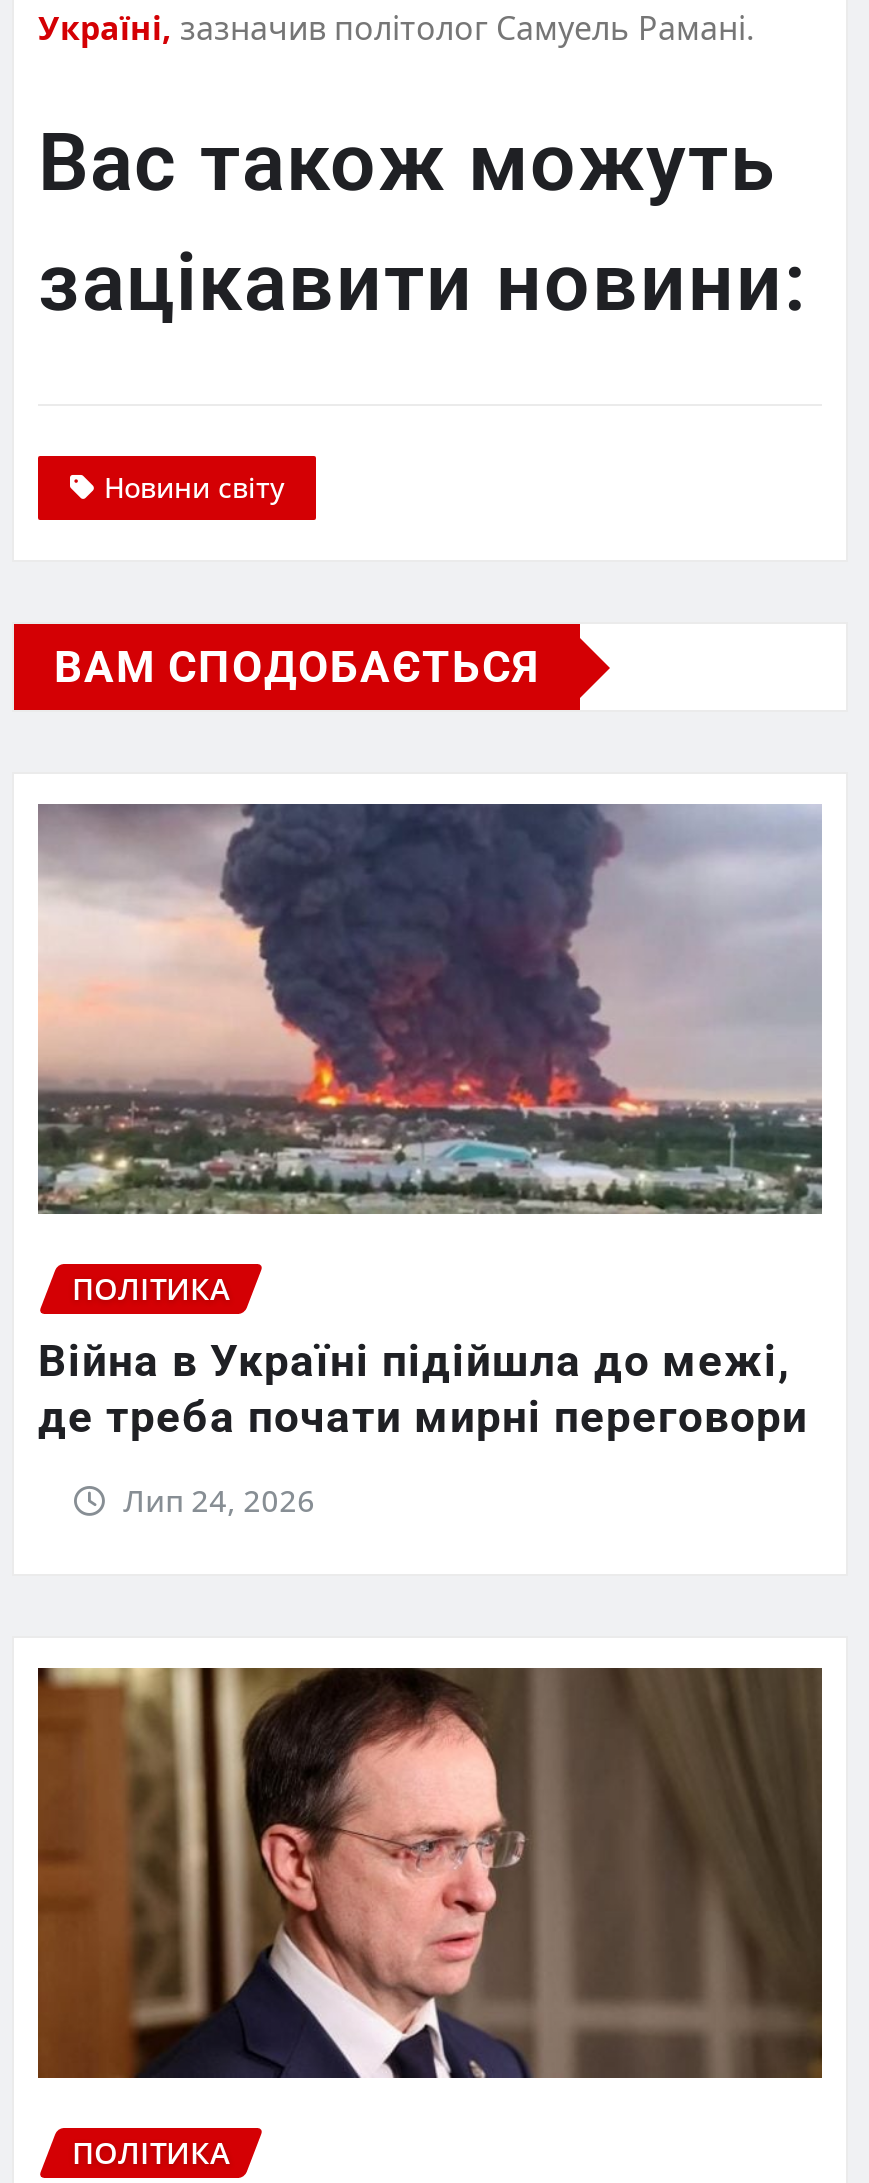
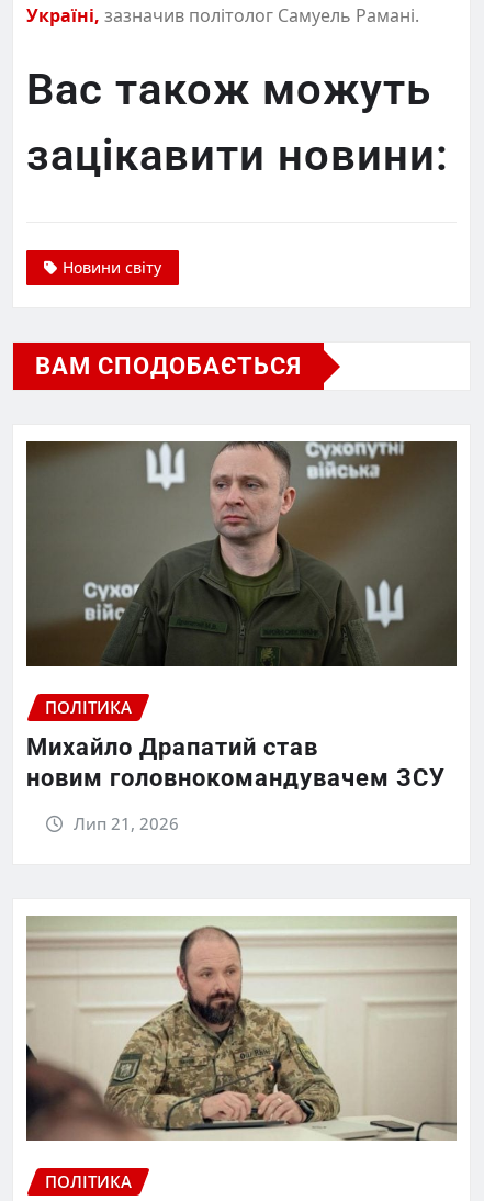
- [image]
+ [image]

- Війна в Україні підійшла до межі,
- де треба почати мирні переговори
+ Михайло Драпатий став
+ новим головнокомандувачем ЗСУ

- Лип 24, 2026
+ Лип 21, 2026

- [image]
+ [image]
